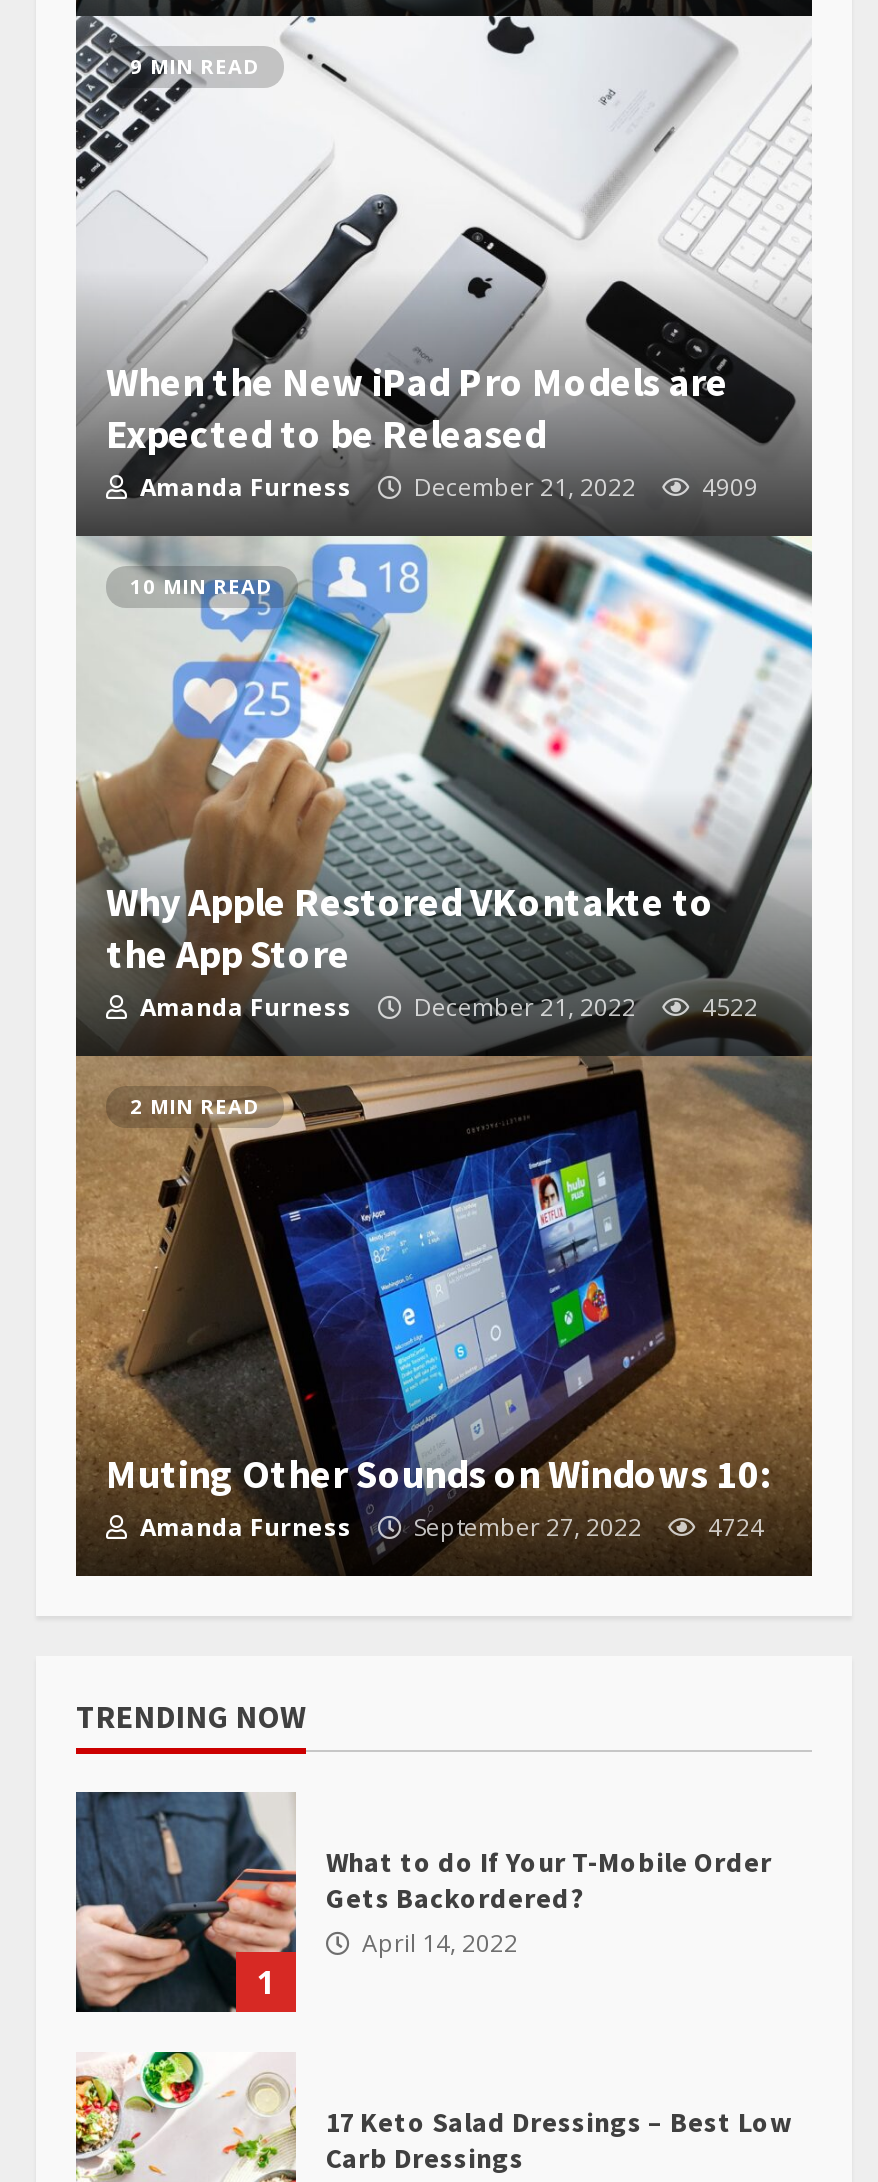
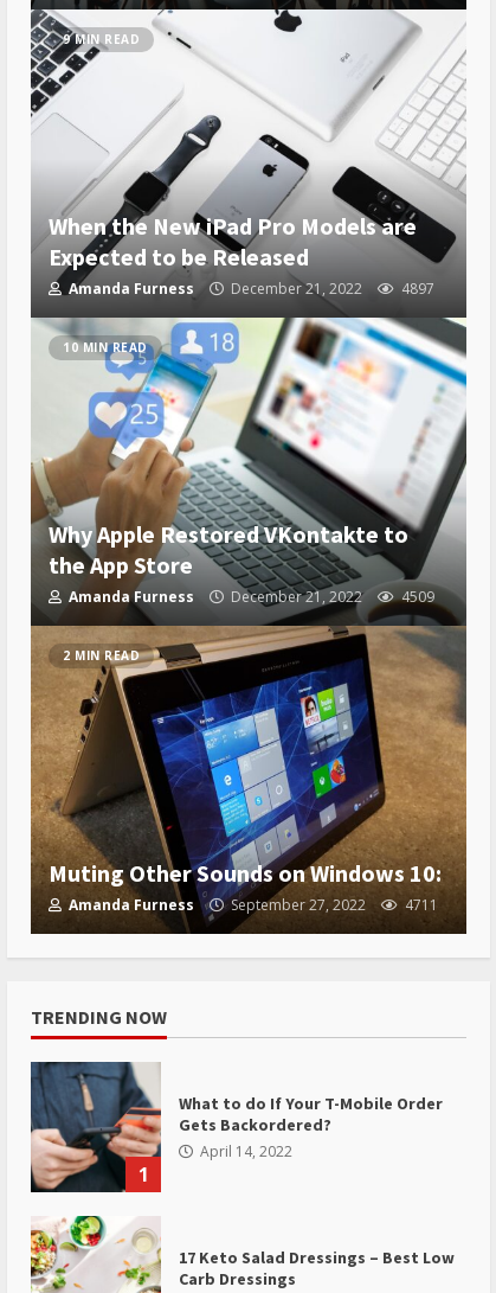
- Amanda Furness December 21, 2022 4909
+ Amanda Furness December 21, 2022 4897

- Amanda Furness December 21, 2022 4522
+ Amanda Furness December 21, 2022 4509

- Amanda Furness September 27, 2022 4724
+ Amanda Furness September 27, 2022 4711
